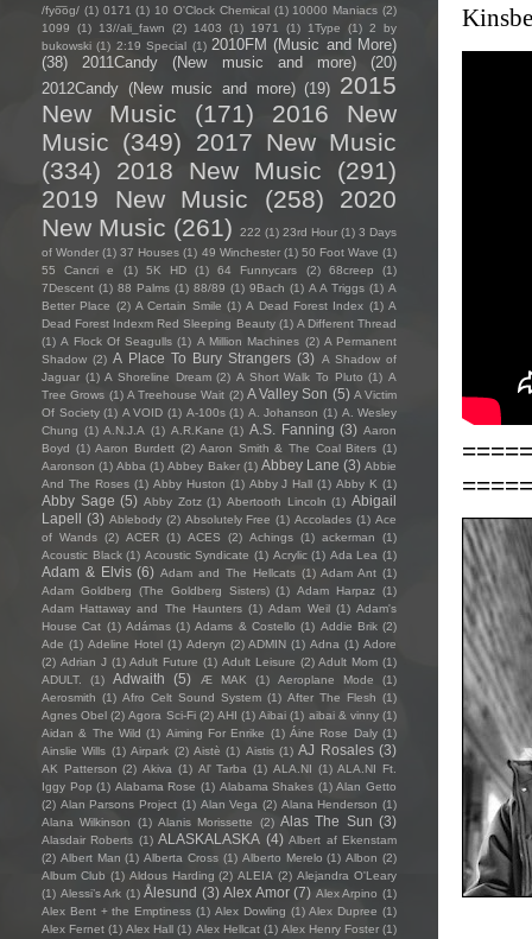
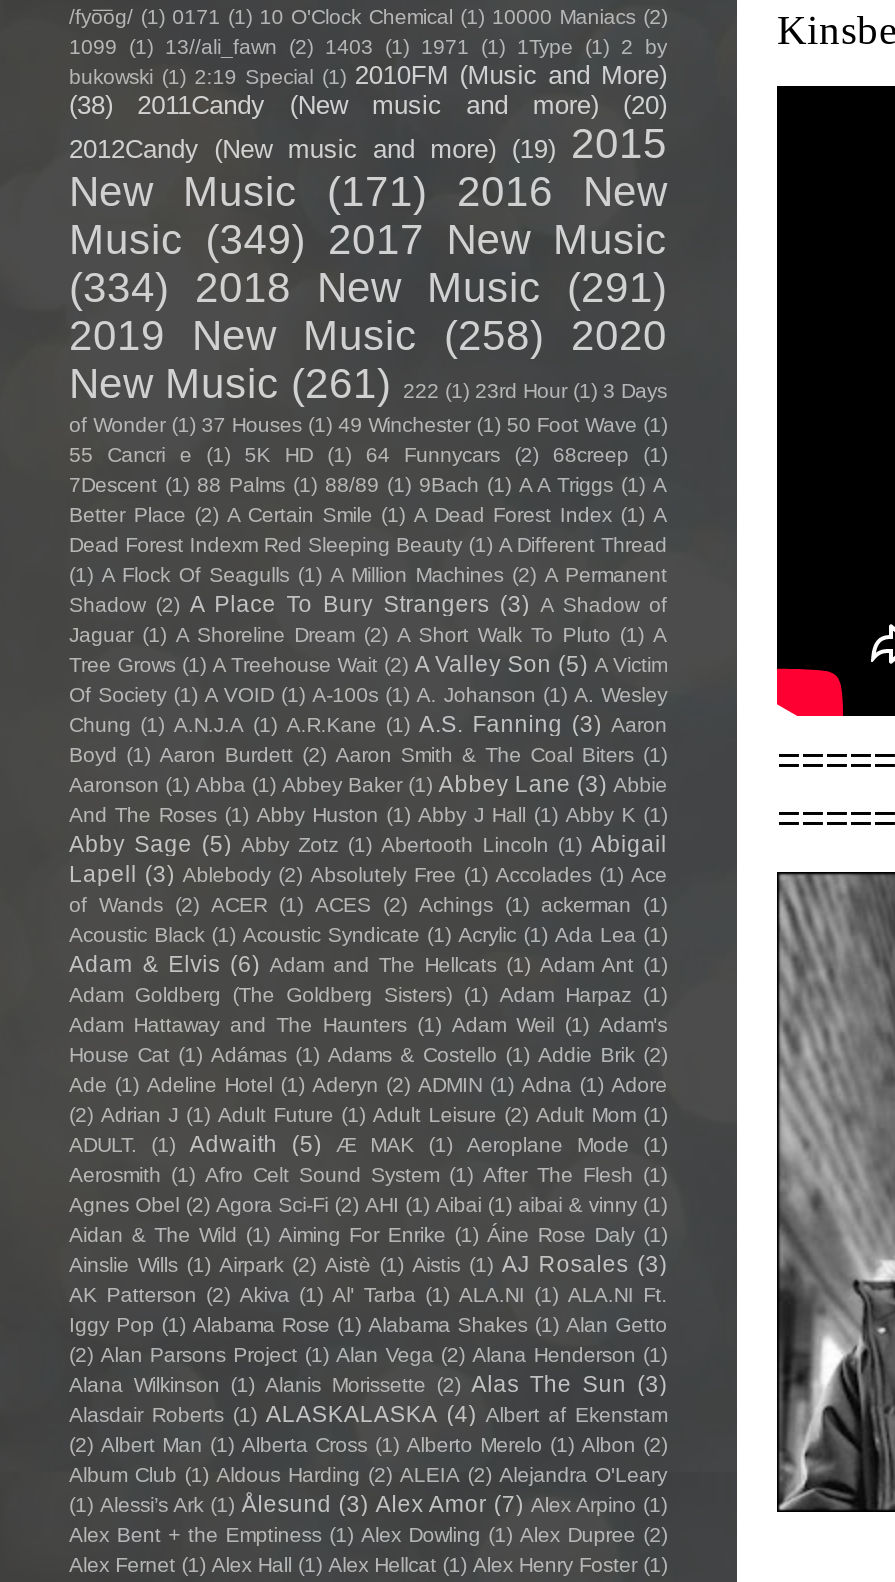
- Alex Bent + the Emptiness (1) Alex Dowling (1) Alex Dupree (1)
+ Alex Bent + the Emptiness (1) Alex Dowling (1) Alex Dupree (2)
